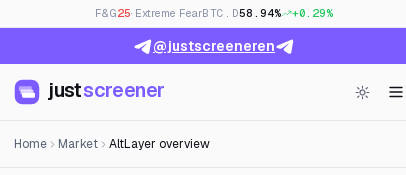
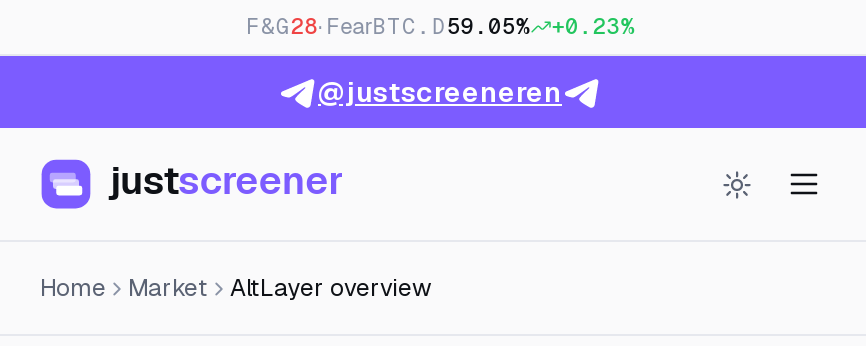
- F&G 25 · Extreme FearBTC.D 58.94%
- +0.29%
+ F&G 28 · FearBTC.D 59.05%
+ +0.23%
